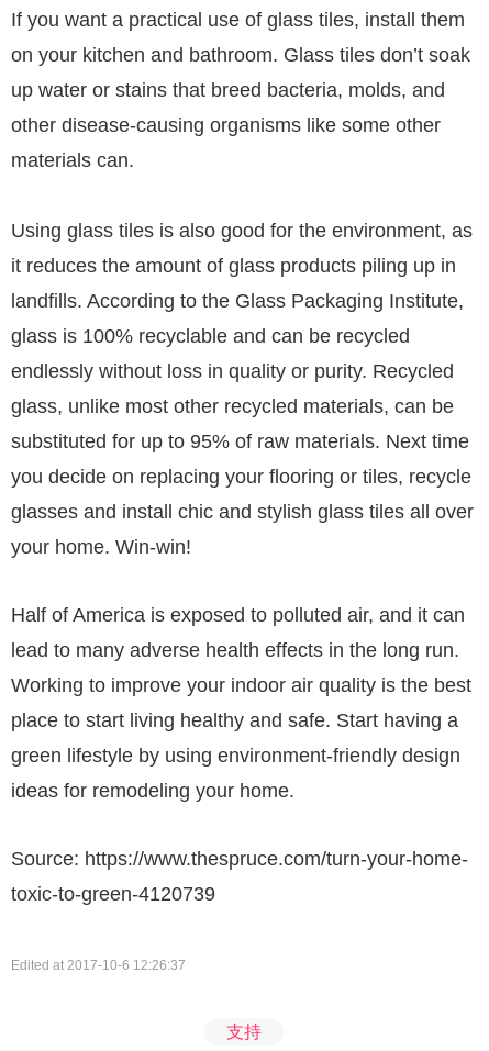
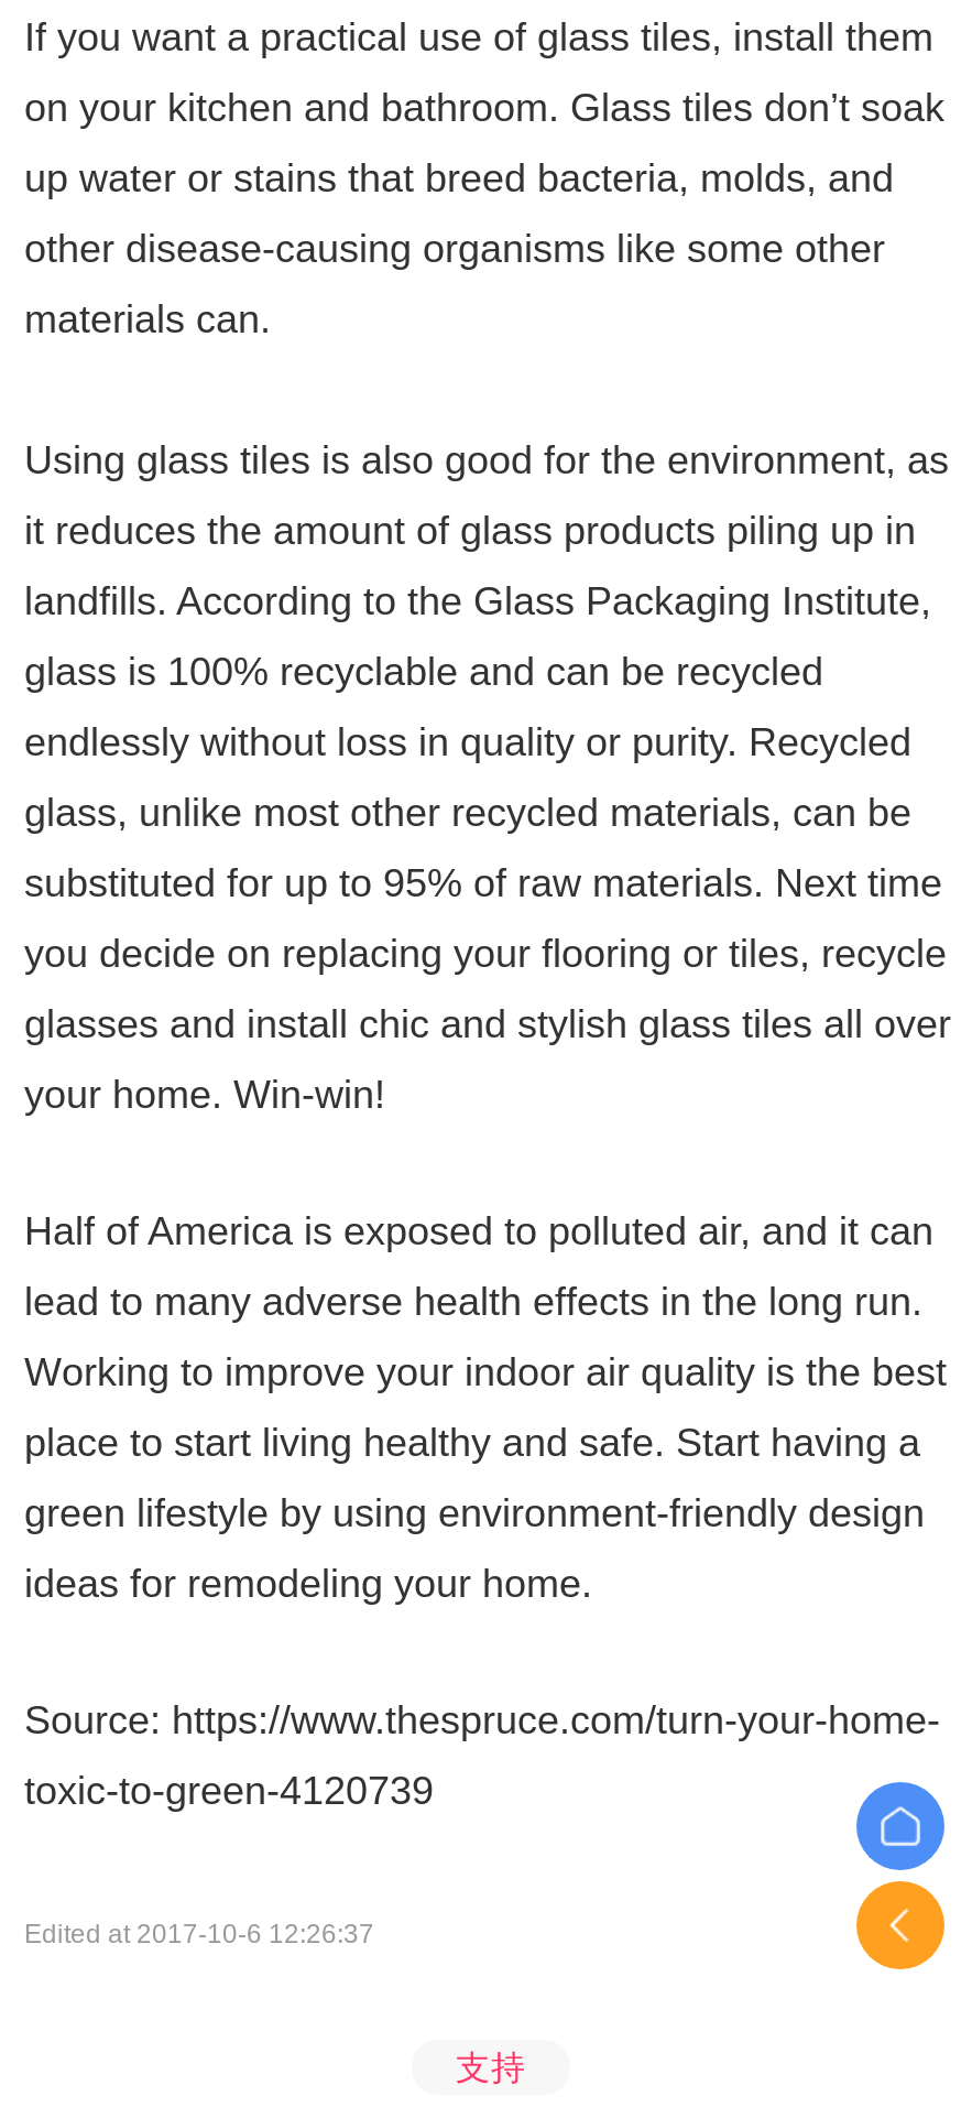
+ [image]
